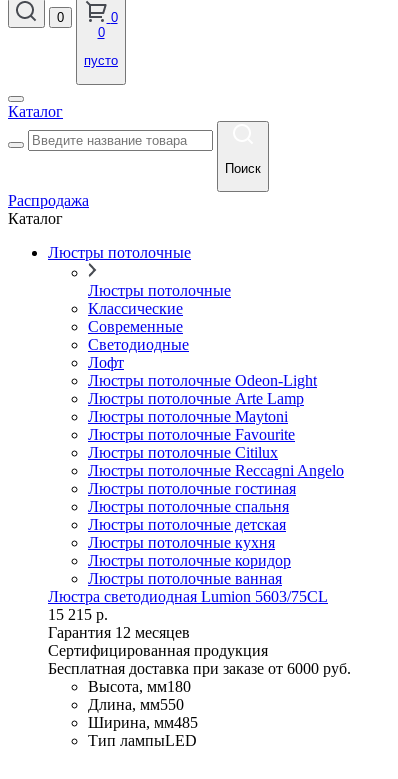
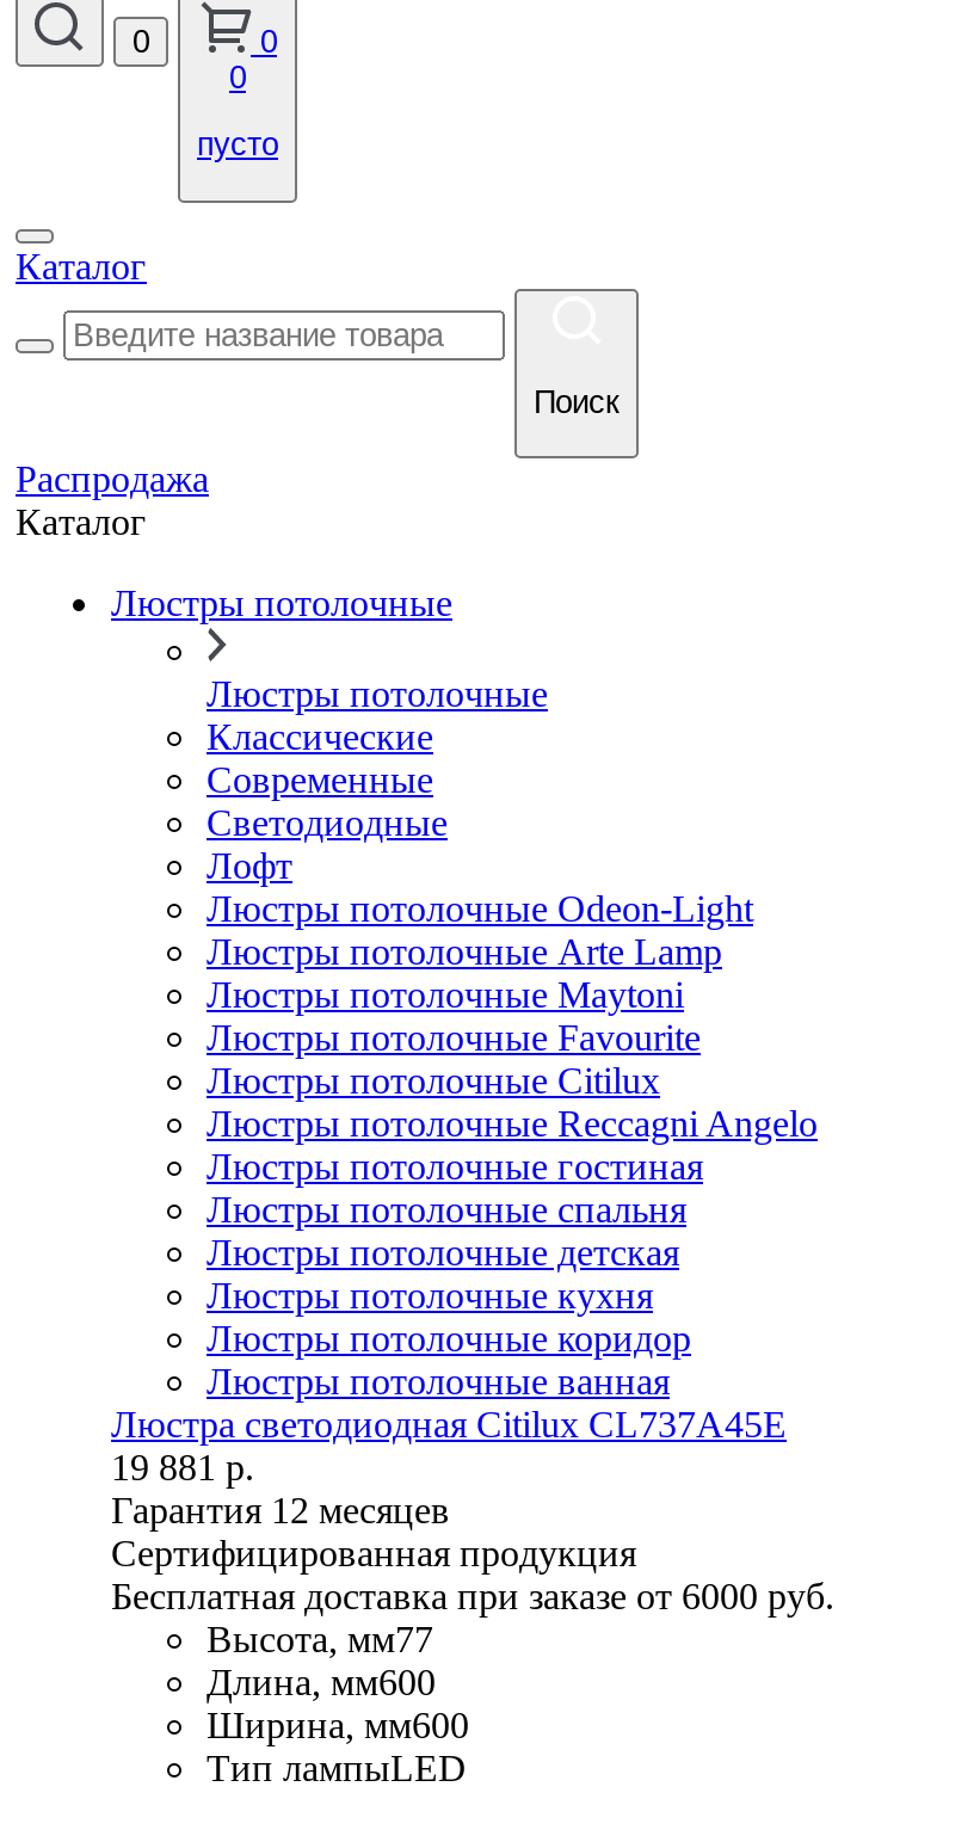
- Люстра светодиодная Lumion 5603/75CL
+ Люстра светодиодная Citilux CL737A45E

- 15 215 р.
+ 19 881 р.

- Высота, мм180
+ Высота, мм77

- Длина, мм550
+ Длина, мм600

- Ширина, мм485
+ Ширина, мм600
